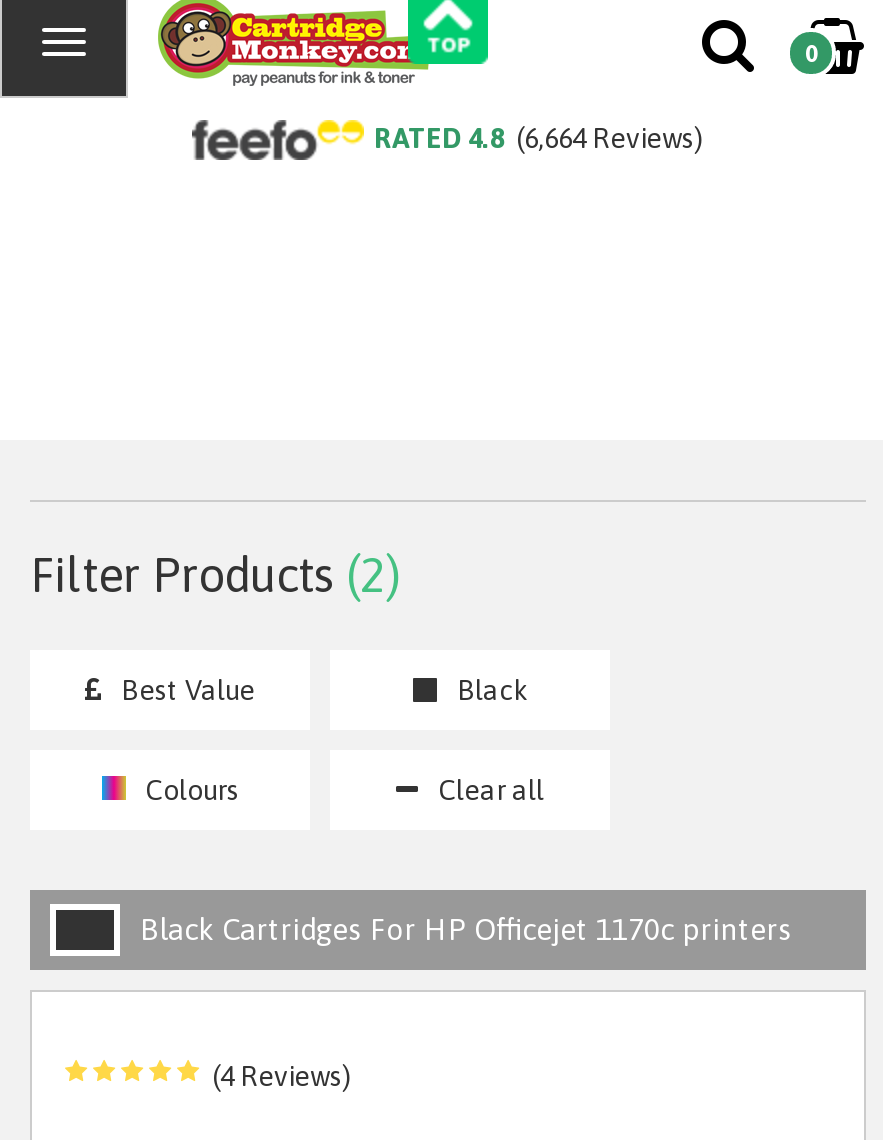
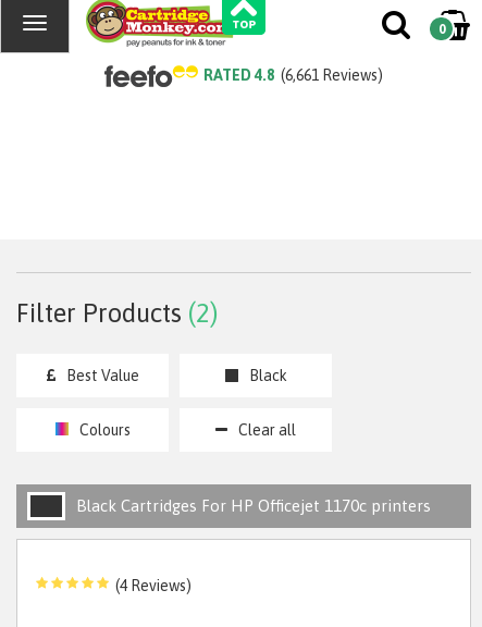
- RATED 4.8 (6,664 Reviews)
+ RATED 4.8 (6,661 Reviews)
